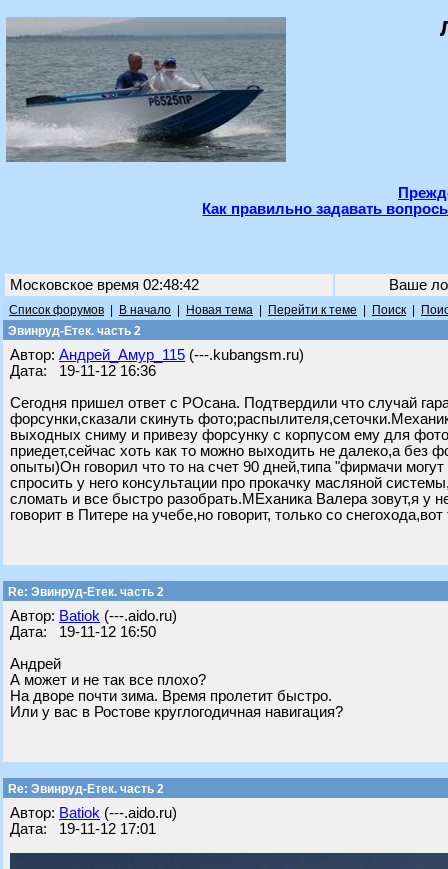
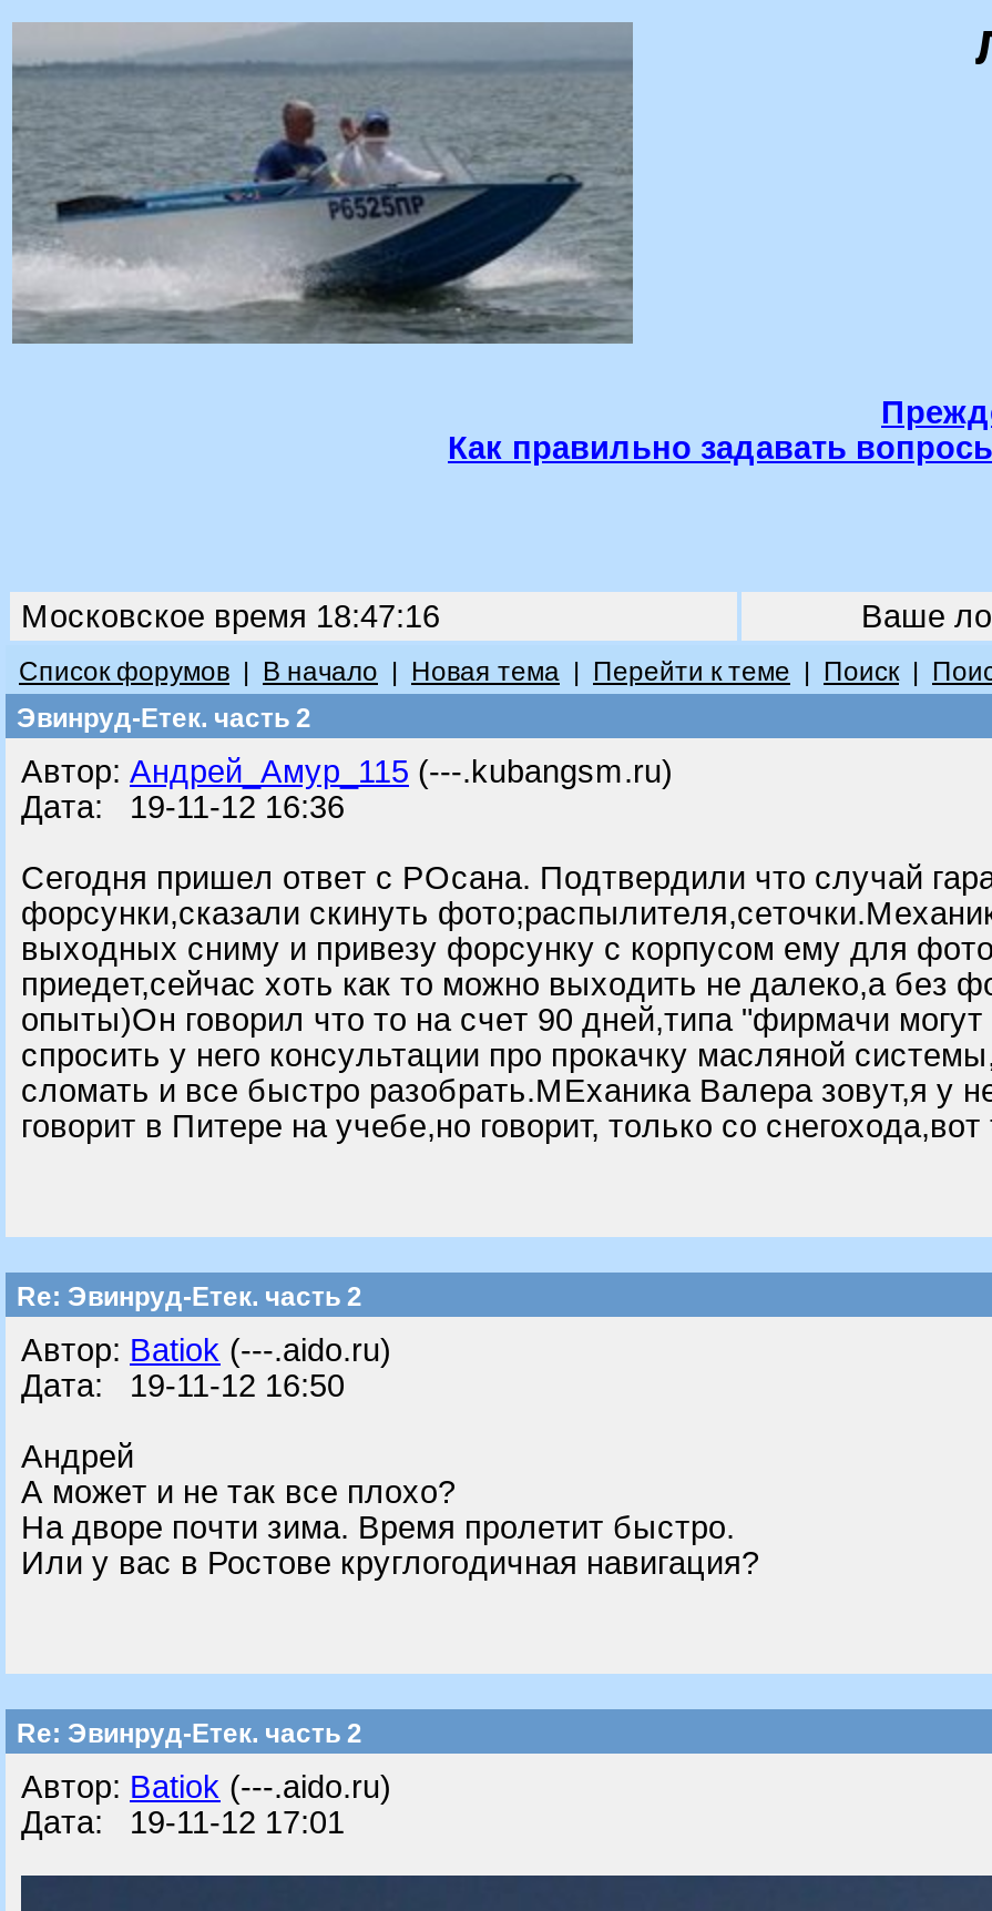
- Московское время 02:48:42
+ Московское время 18:47:16
